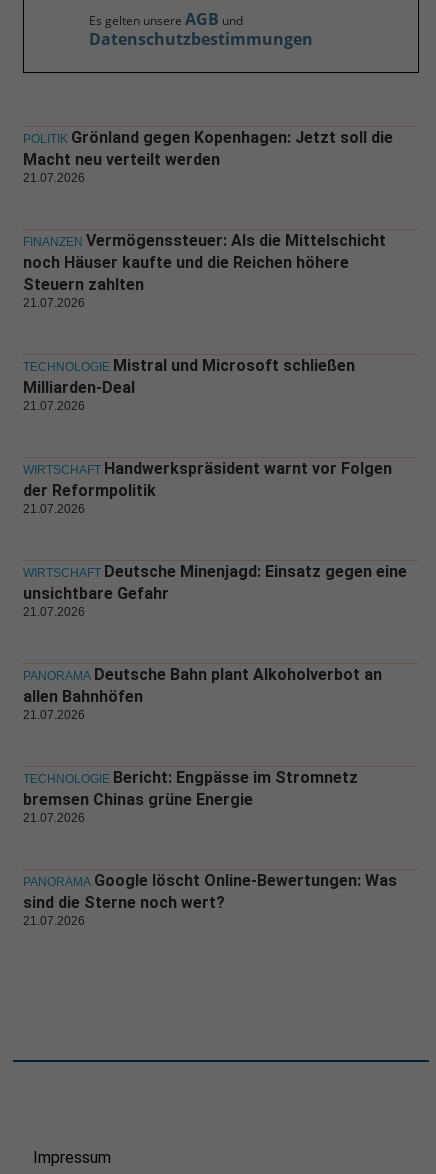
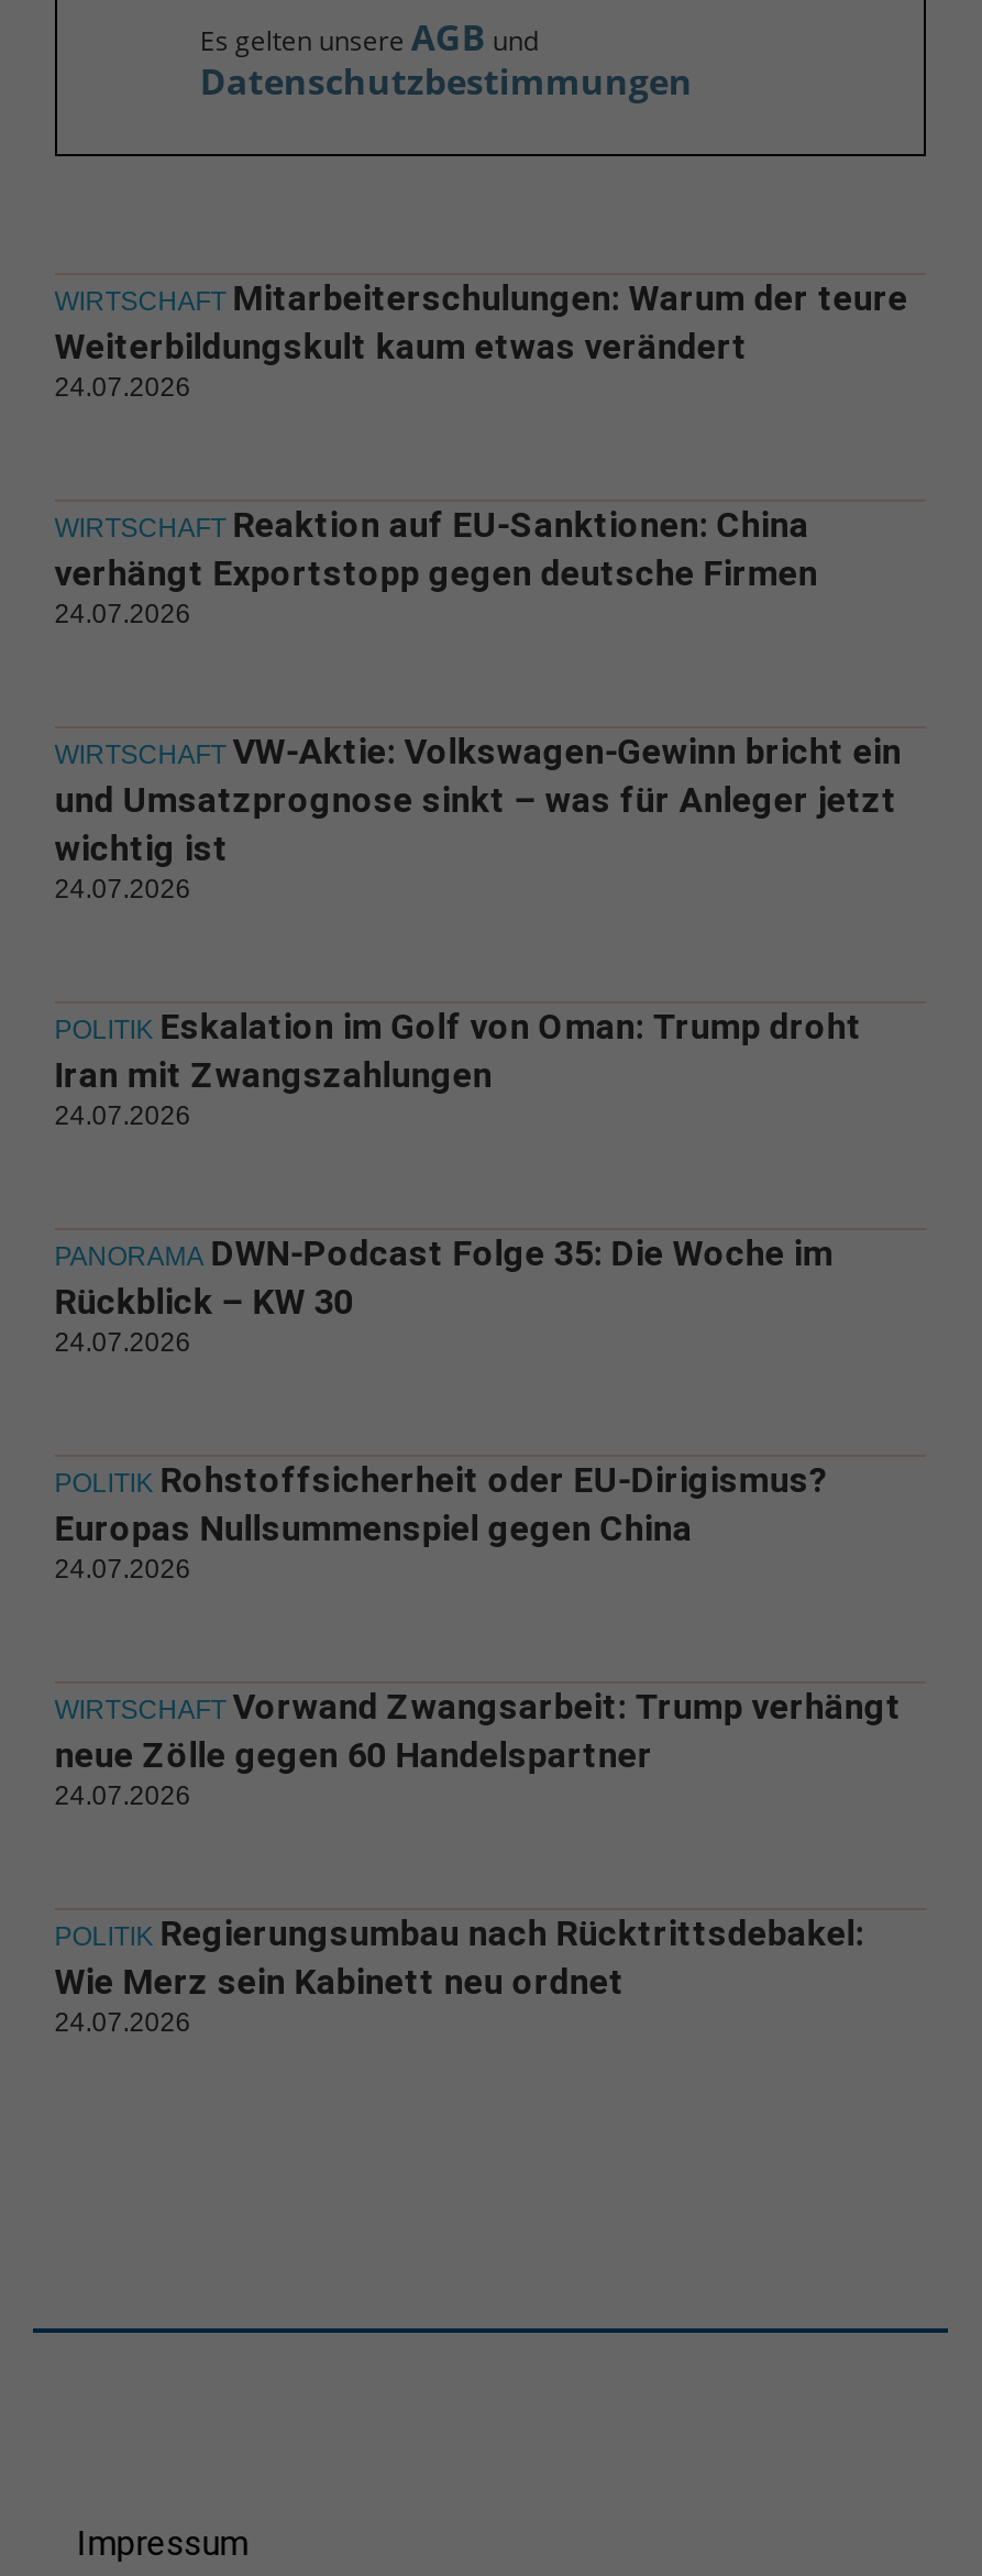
- POLITIK Grönland gegen Kopenhagen: Jetzt soll die
- Macht neu verteilt werden
- 21.07.2026
+ WIRTSCHAFT Mitarbeiterschulungen: Warum der teure
+ Weiterbildungskult kaum etwas verändert
+ 24.07.2026

- FINANZEN Vermögenssteuer: Als die Mittelschicht
- noch Häuser kaufte und die Reichen höhere
- Steuern zahlten
- 21.07.2026
+ WIRTSCHAFT Reaktion auf EU-Sanktionen: China
+ verhängt Exportstopp gegen deutsche Firmen
+ 24.07.2026

- TECHNOLOGIE Mistral und Microsoft schließen
- Milliarden-Deal
- 21.07.2026
+ WIRTSCHAFT VW-Aktie: Volkswagen-Gewinn bricht ein
+ und Umsatzprognose sinkt – was für Anleger jetzt
+ wichtig ist
+ 24.07.2026

- WIRTSCHAFT Handwerkspräsident warnt vor Folgen
- der Reformpolitik
- 21.07.2026
+ POLITIK Eskalation im Golf von Oman: Trump droht
+ Iran mit Zwangszahlungen
+ 24.07.2026

- WIRTSCHAFT Deutsche Minenjagd: Einsatz gegen eine
- unsichtbare Gefahr
- 21.07.2026
+ PANORAMA DWN-Podcast Folge 35: Die Woche im
+ Rückblick – KW 30
+ 24.07.2026

- PANORAMA Deutsche Bahn plant Alkoholverbot an
- allen Bahnhöfen
- 21.07.2026
+ POLITIK Rohstoffsicherheit oder EU-Dirigismus?
+ Europas Nullsummenspiel gegen China
+ 24.07.2026

- TECHNOLOGIE Bericht: Engpässe im Stromnetz
- bremsen Chinas grüne Energie
- 21.07.2026
+ WIRTSCHAFT Vorwand Zwangsarbeit: Trump verhängt
+ neue Zölle gegen 60 Handelspartner
+ 24.07.2026

- PANORAMA Google löscht Online-Bewertungen: Was
- sind die Sterne noch wert?
- 21.07.2026
+ POLITIK Regierungsumbau nach Rücktrittsdebakel:
+ Wie Merz sein Kabinett neu ordnet
+ 24.07.2026
